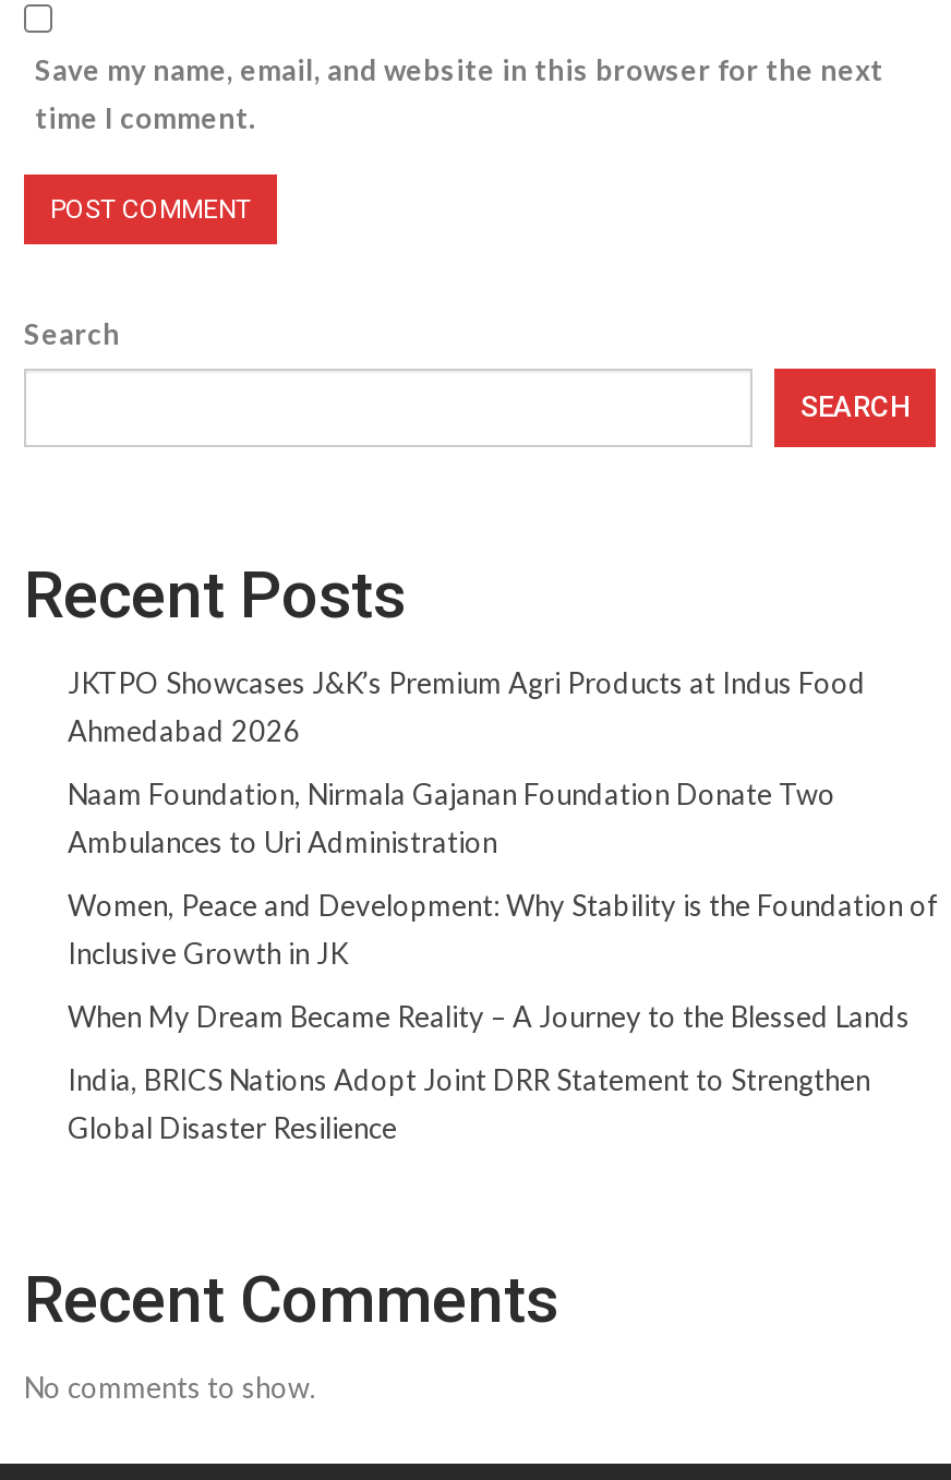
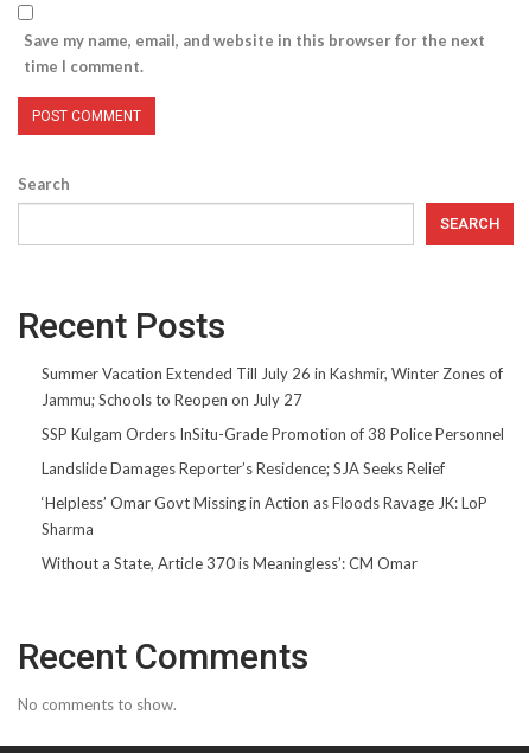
- JKTPO Showcases J&K’s Premium Agri Products at Indus Food
- Ahmedabad 2026
+ Summer Vacation Extended Till July 26 in Kashmir, Winter Zones of
+ Jammu; Schools to Reopen on July 27

- Naam Foundation, Nirmala Gajanan Foundation Donate Two
- Ambulances to Uri Administration
+ SSP Kulgam Orders InSitu-Grade Promotion of 38 Police Personnel

- Women, Peace and Development: Why Stability is the Foundation of
- Inclusive Growth in JK
+ Landslide Damages Reporter’s Residence; SJA Seeks Relief

- When My Dream Became Reality – A Journey to the Blessed Lands
+ ‘Helpless’ Omar Govt Missing in Action as Floods Ravage JK: LoP
+ Sharma

- India, BRICS Nations Adopt Joint DRR Statement to Strengthen
- Global Disaster Resilience
+ Without a State, Article 370 is Meaningless’: CM Omar
